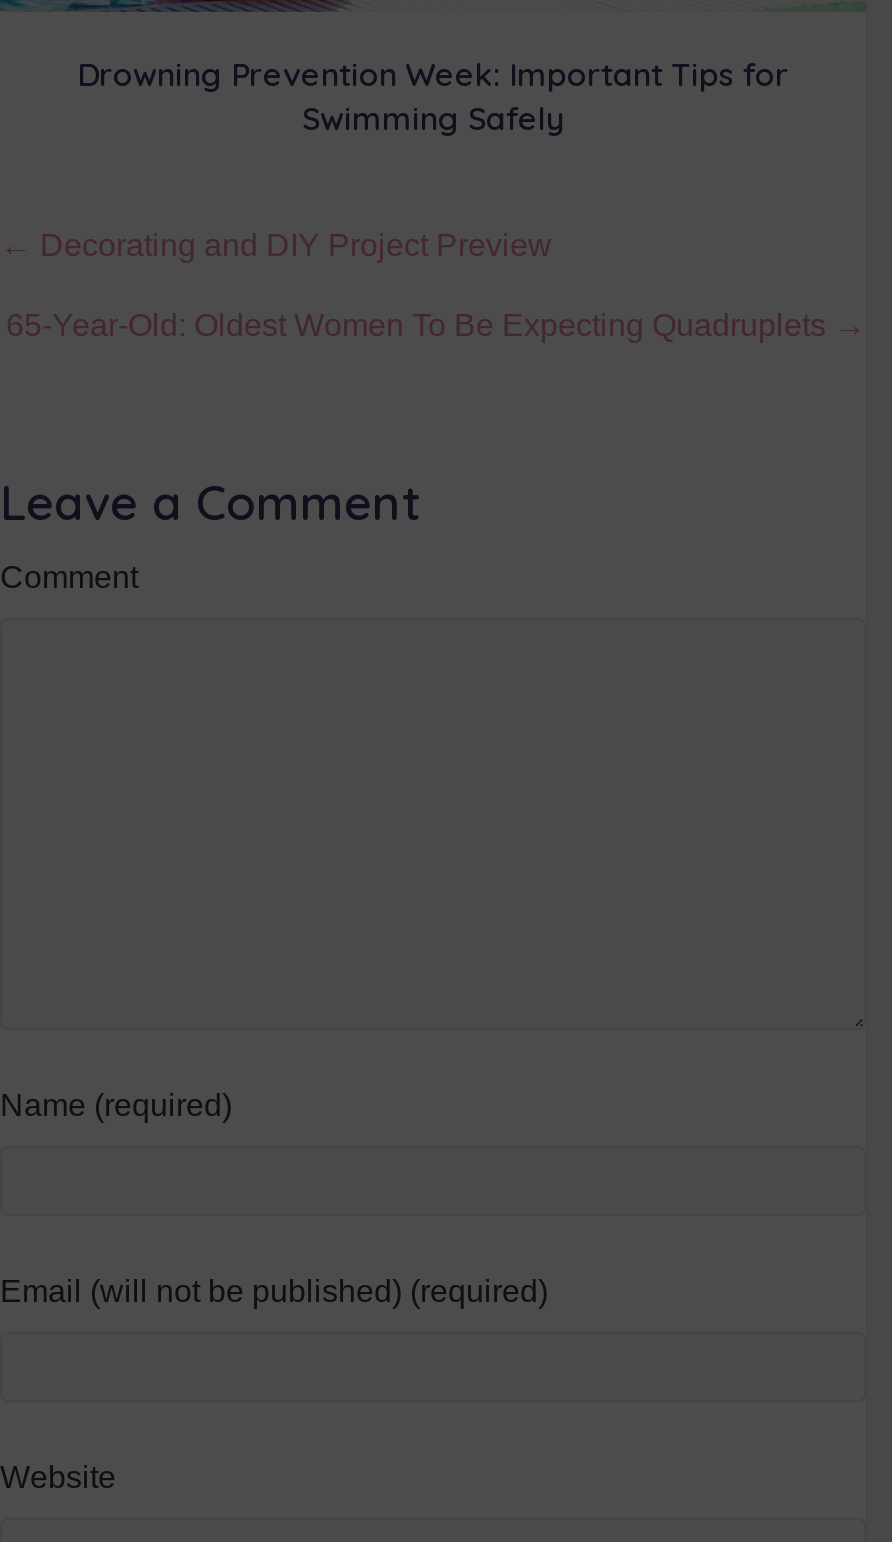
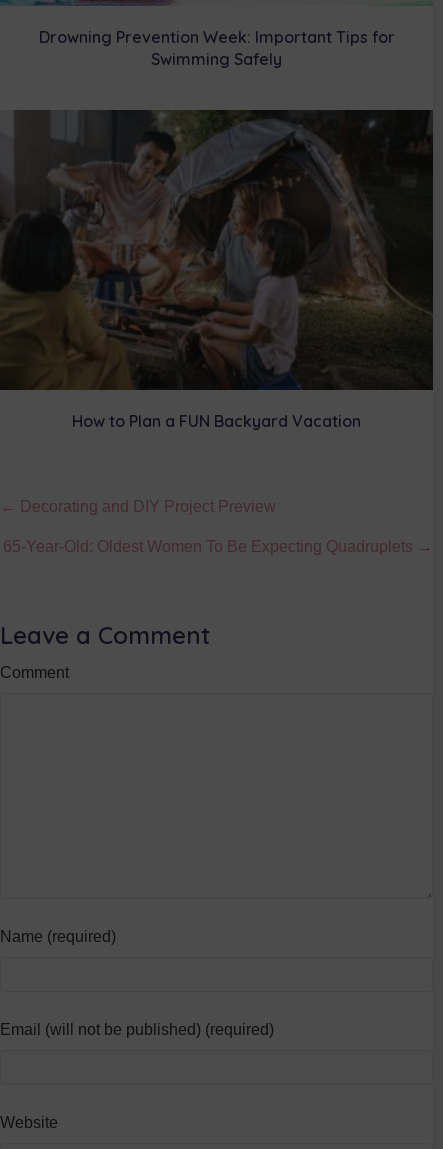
+ [image]
+ How to Plan a FUN Backyard Vacation
